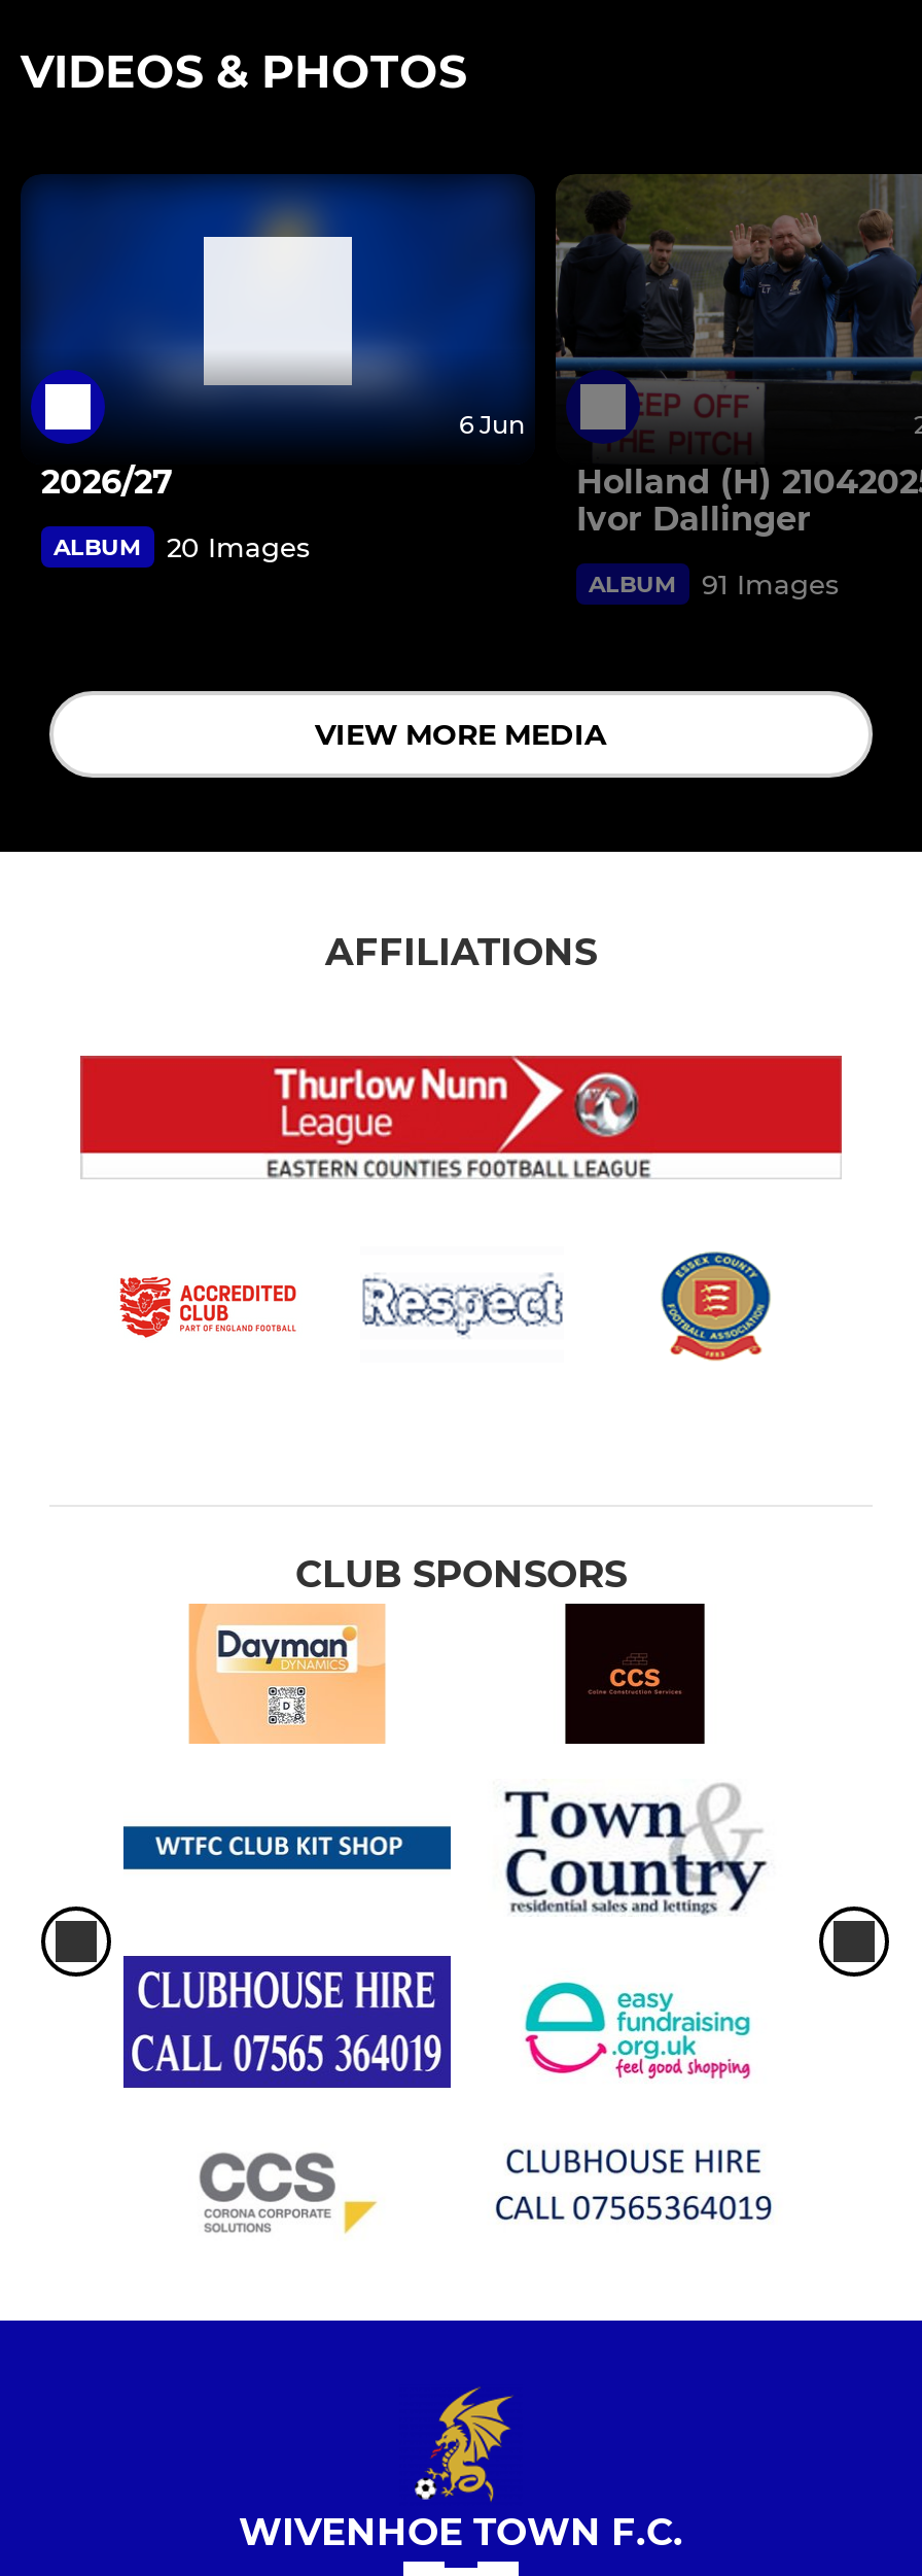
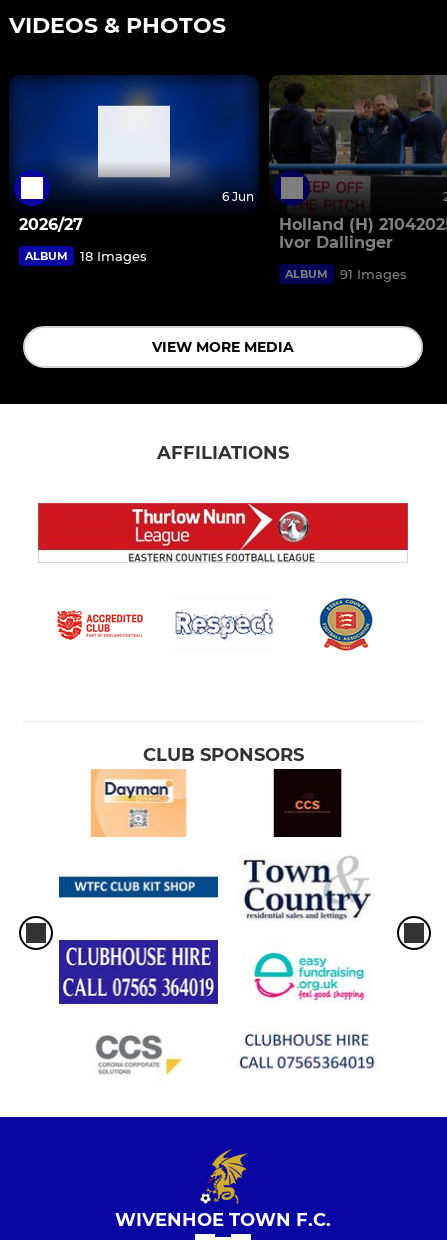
- ALBUM 20 Images
+ ALBUM 18 Images
